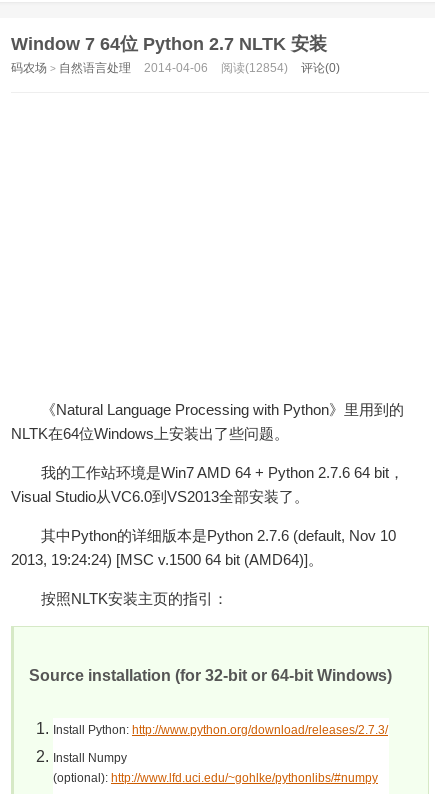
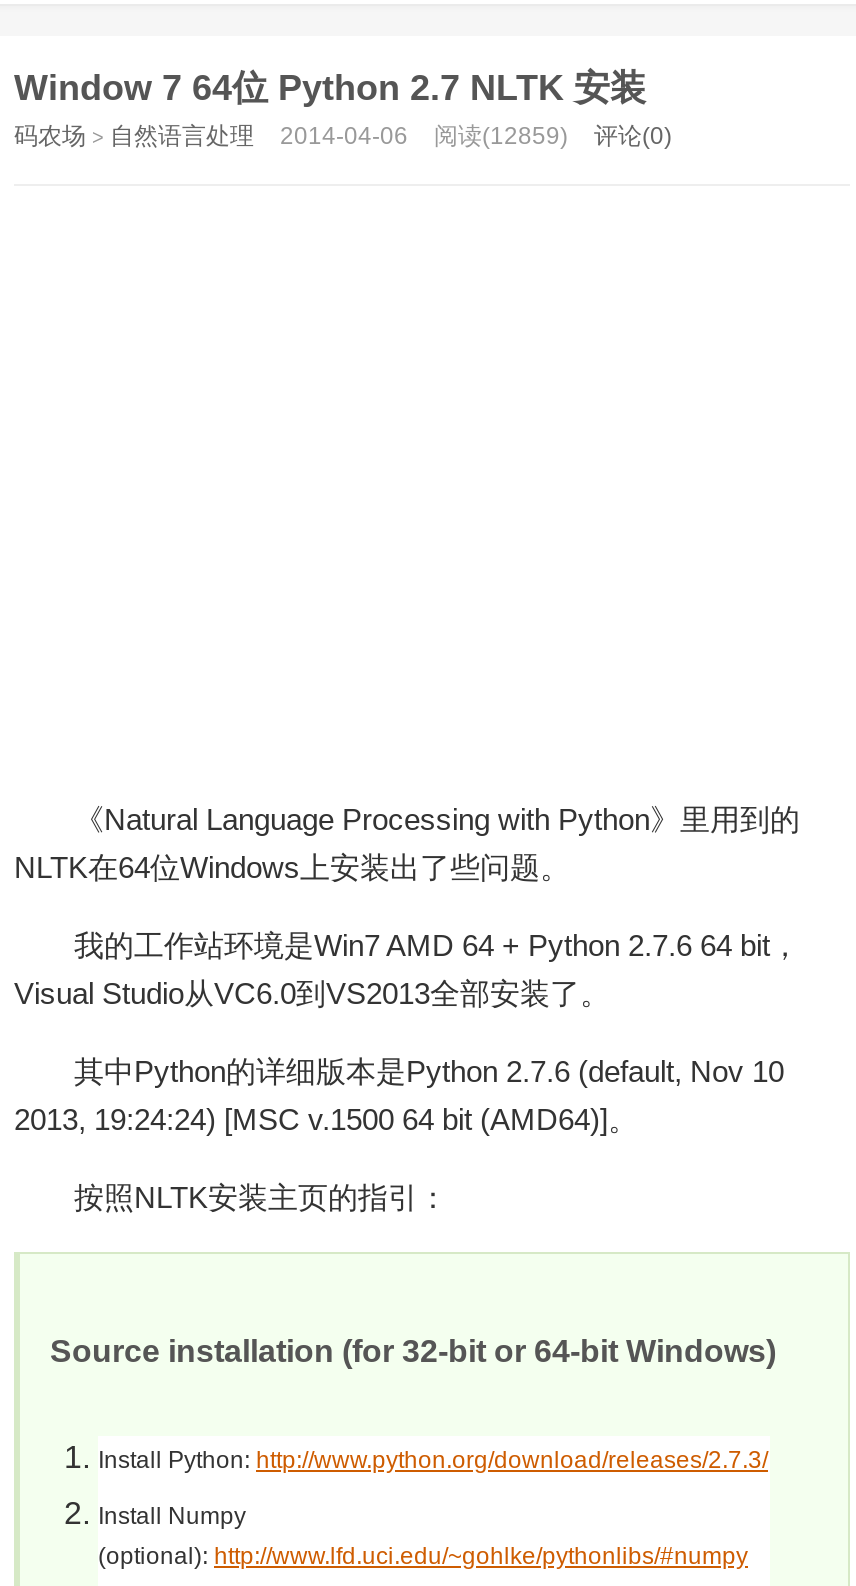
- 码农场 > 自然语言处理 2014-04-06 阅读(12854) 评论(0)
+ 码农场 > 自然语言处理 2014-04-06 阅读(12859) 评论(0)
